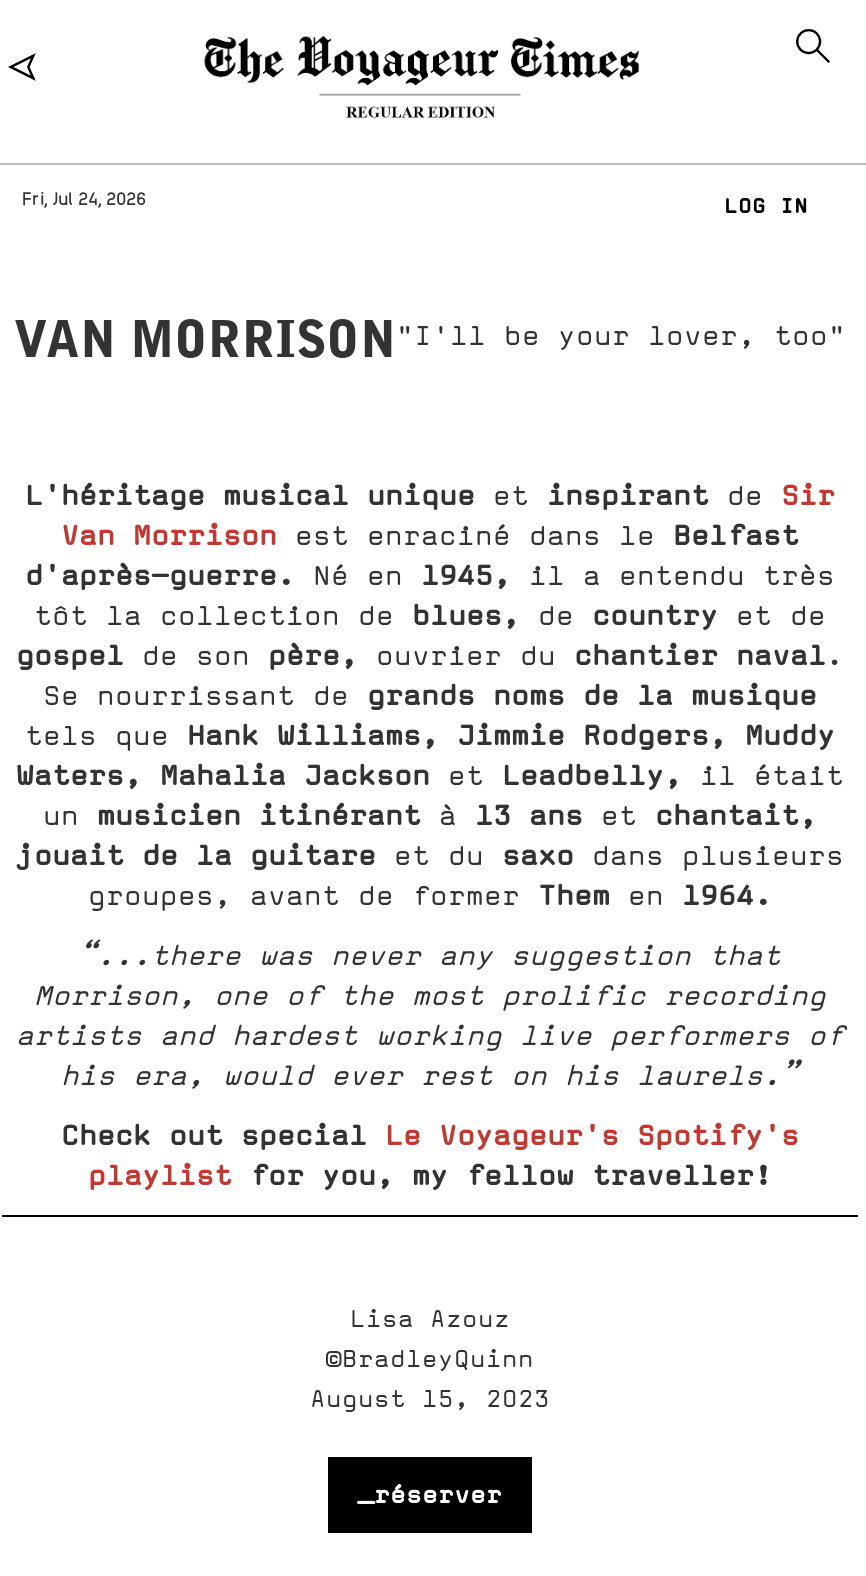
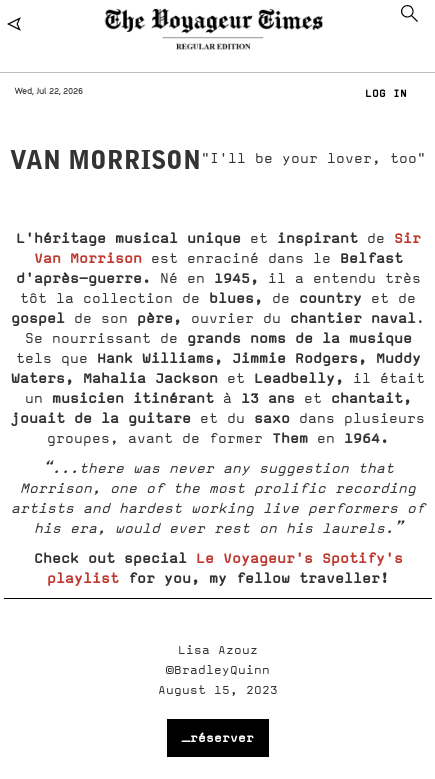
- Fri, Jul 24, 2026
+ Wed, Jul 22, 2026
